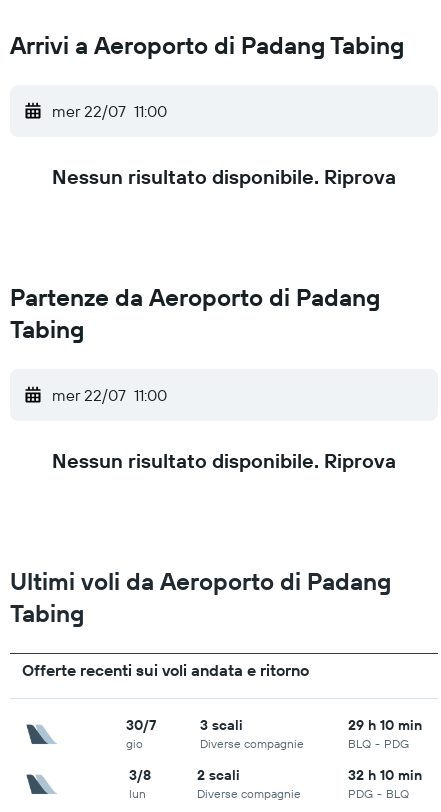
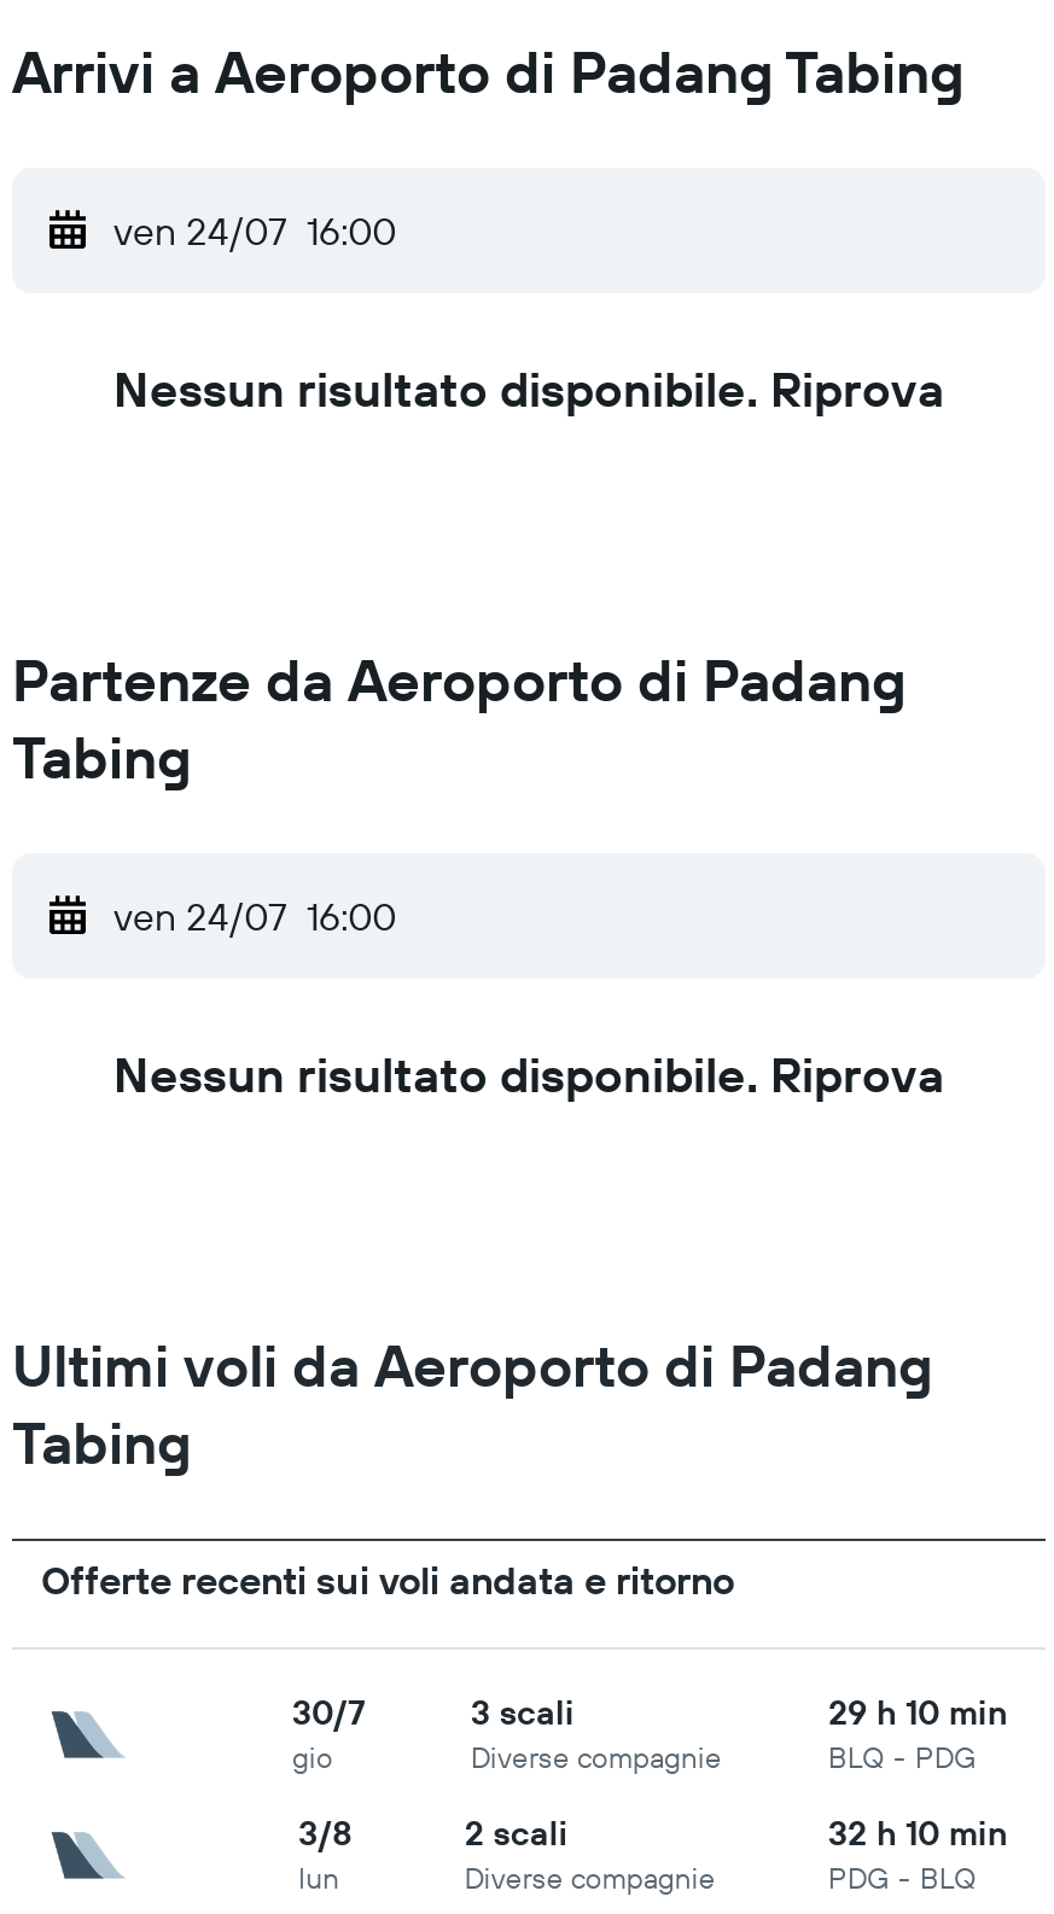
- mer 22/07 11:00
+ ven 24/07 16:00

- mer 22/07 11:00
+ ven 24/07 16:00
